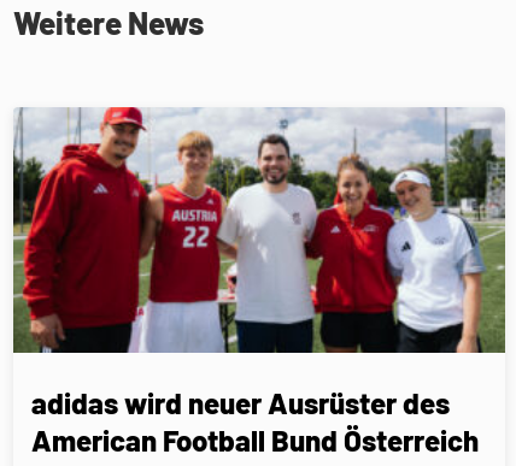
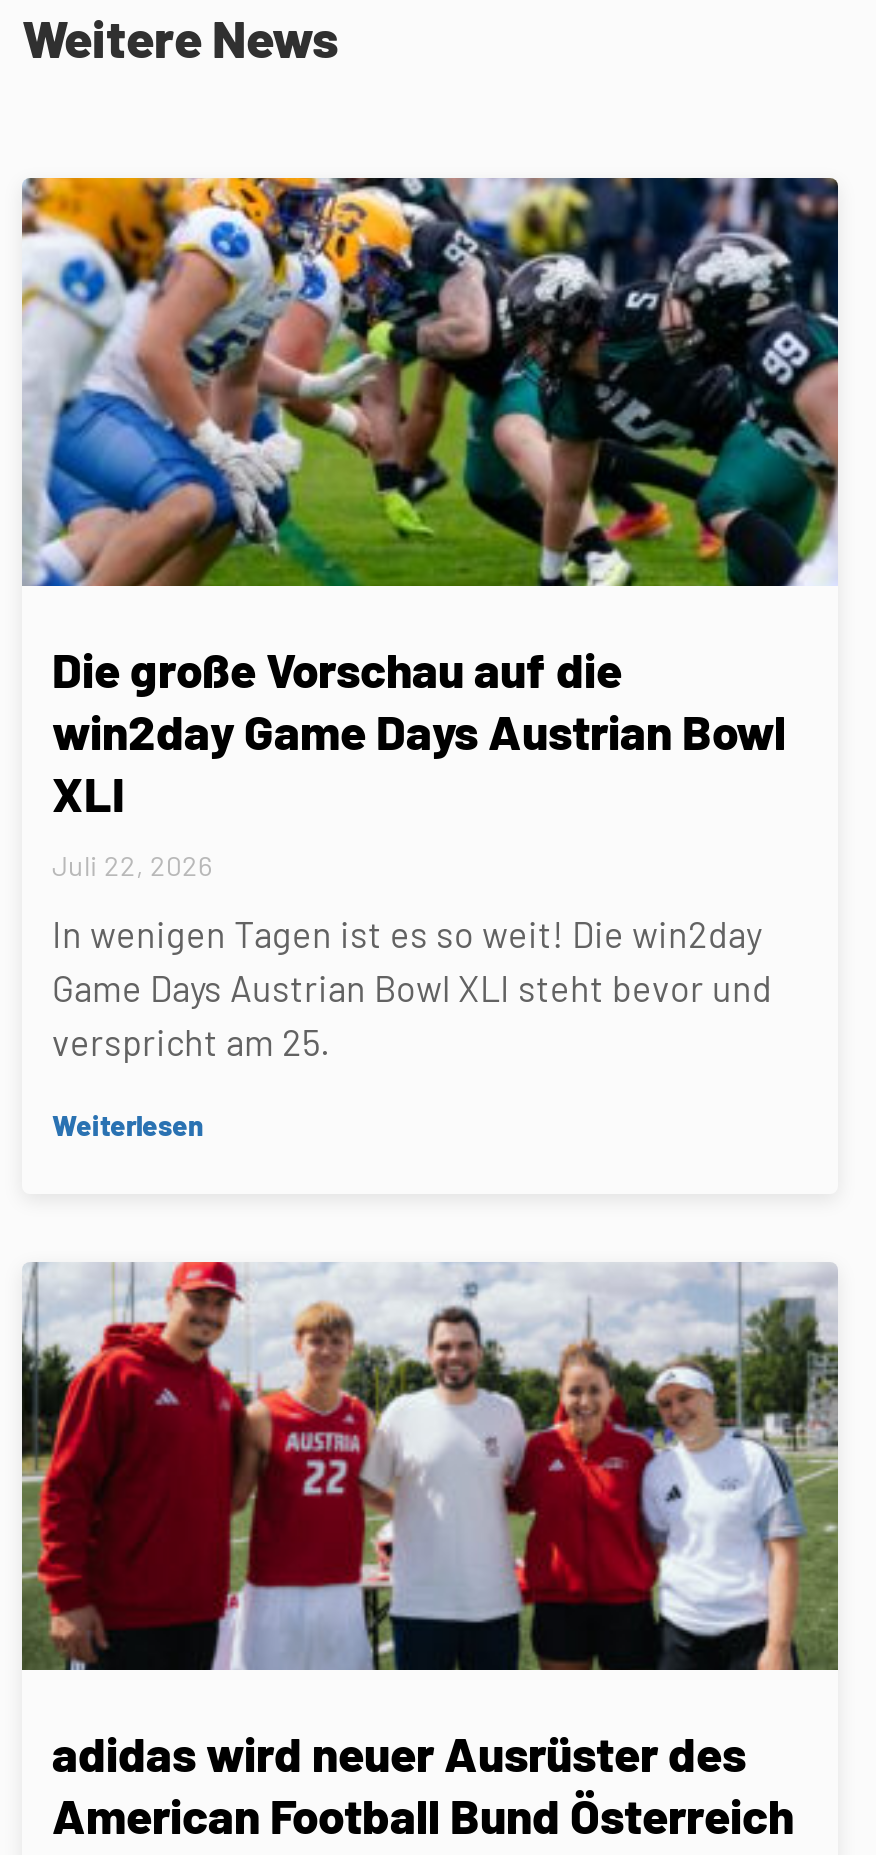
+ [image]
+ Die große Vorschau auf die
+ win2day Game Days Austrian Bowl
+ XLI
+ Juli 22, 2026
+ In wenigen Tagen ist es so weit! Die win2day
+ Game Days Austrian Bowl XLI steht bevor und
+ verspricht am 25.
+ Weiterlesen
